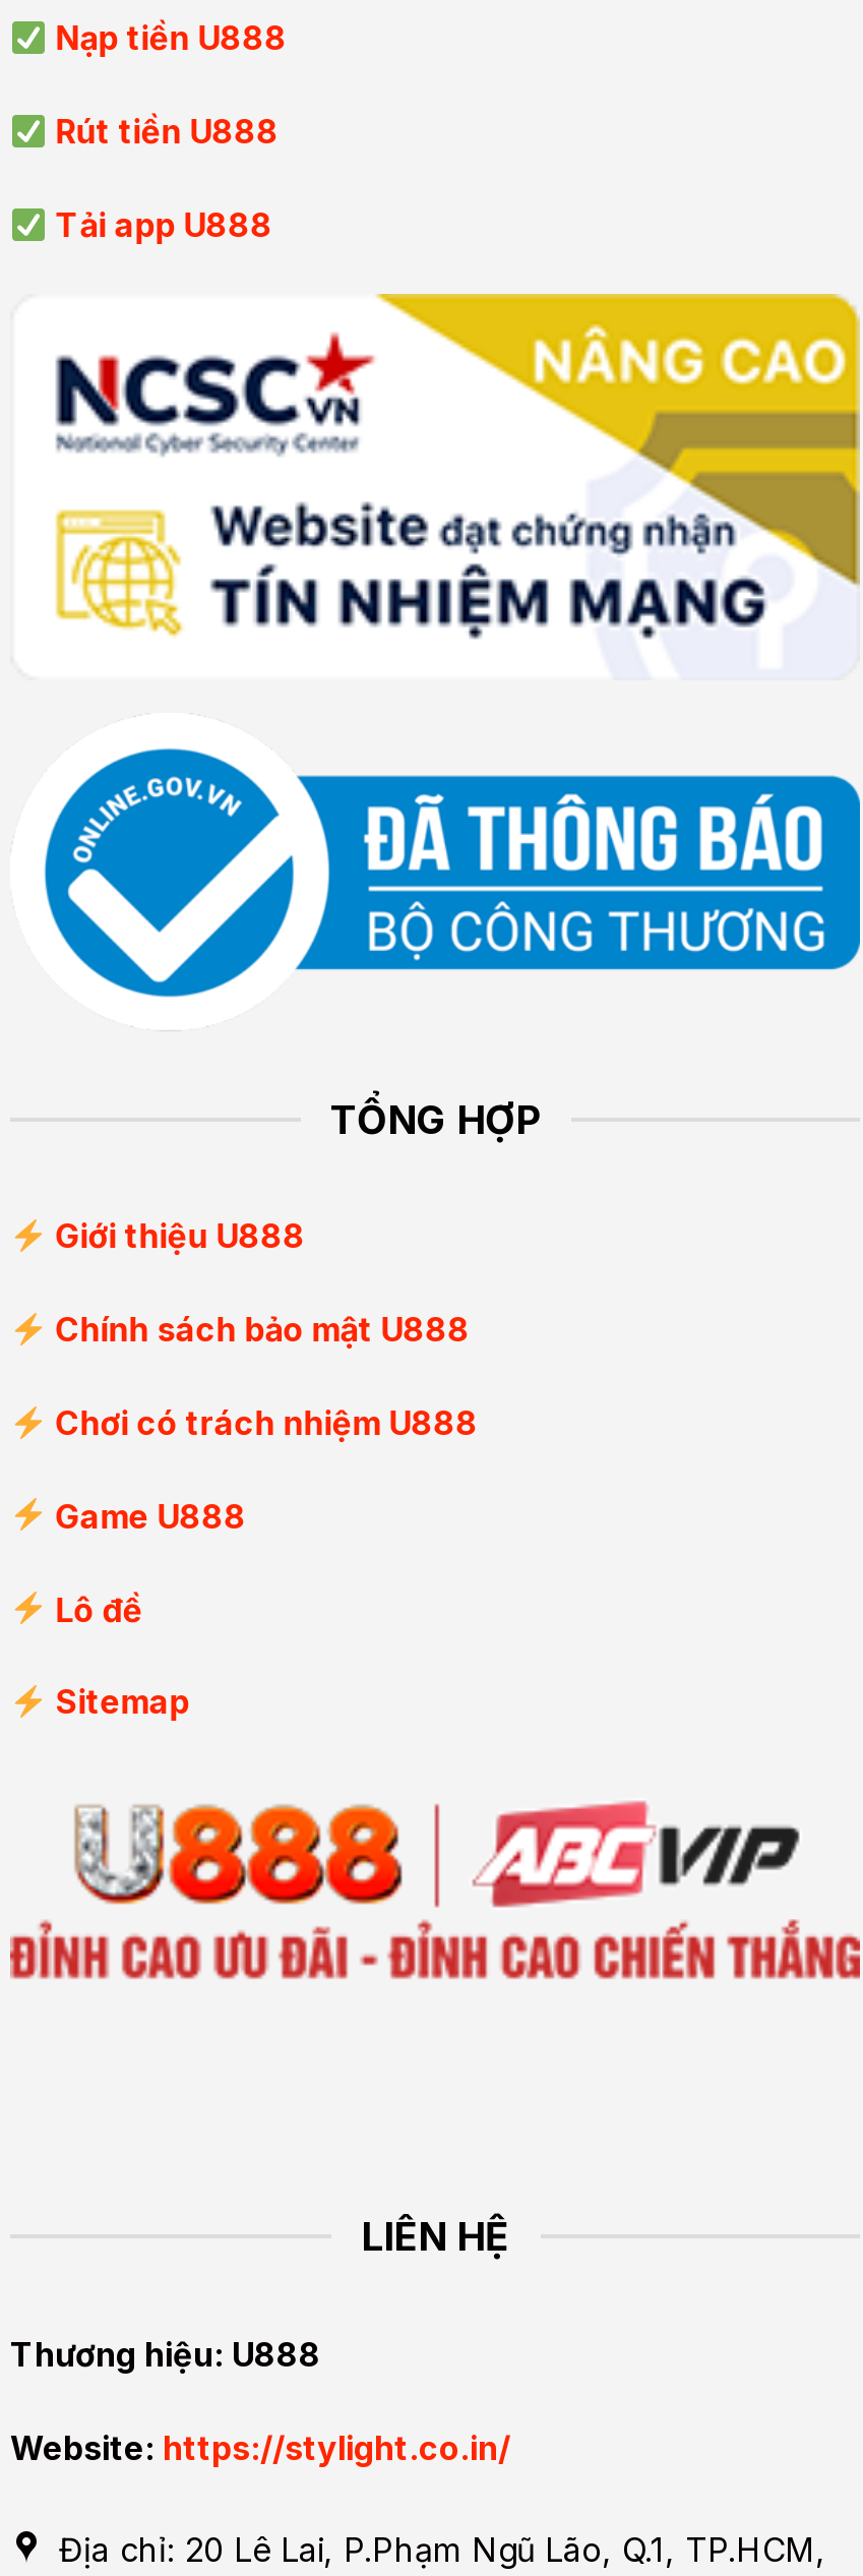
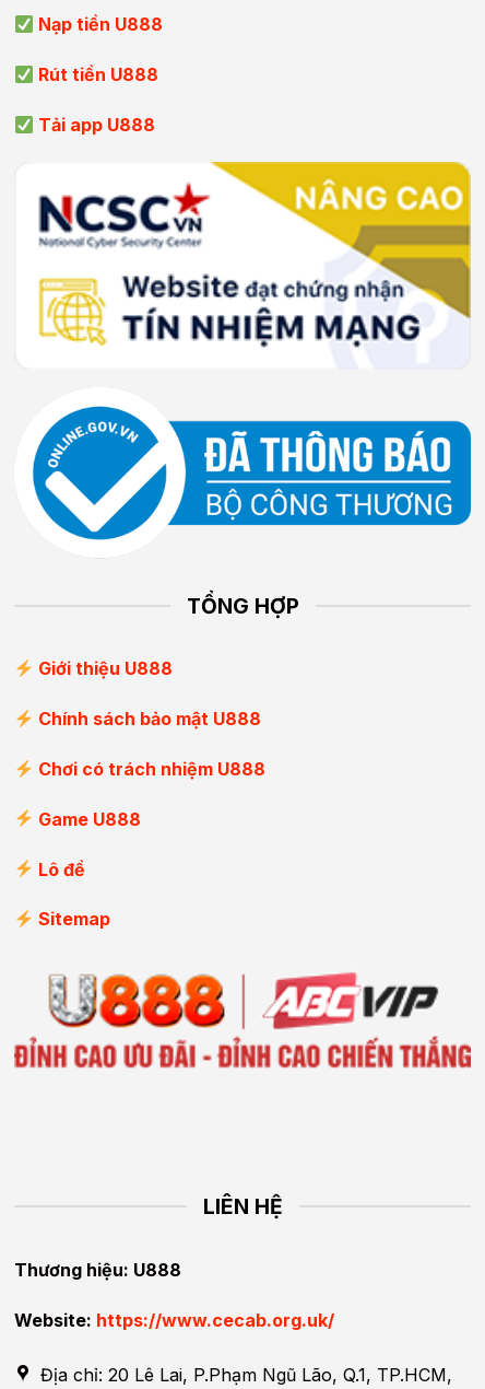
- Website: https://stylight.co.in/
+ Website: https://www.cecab.org.uk/
